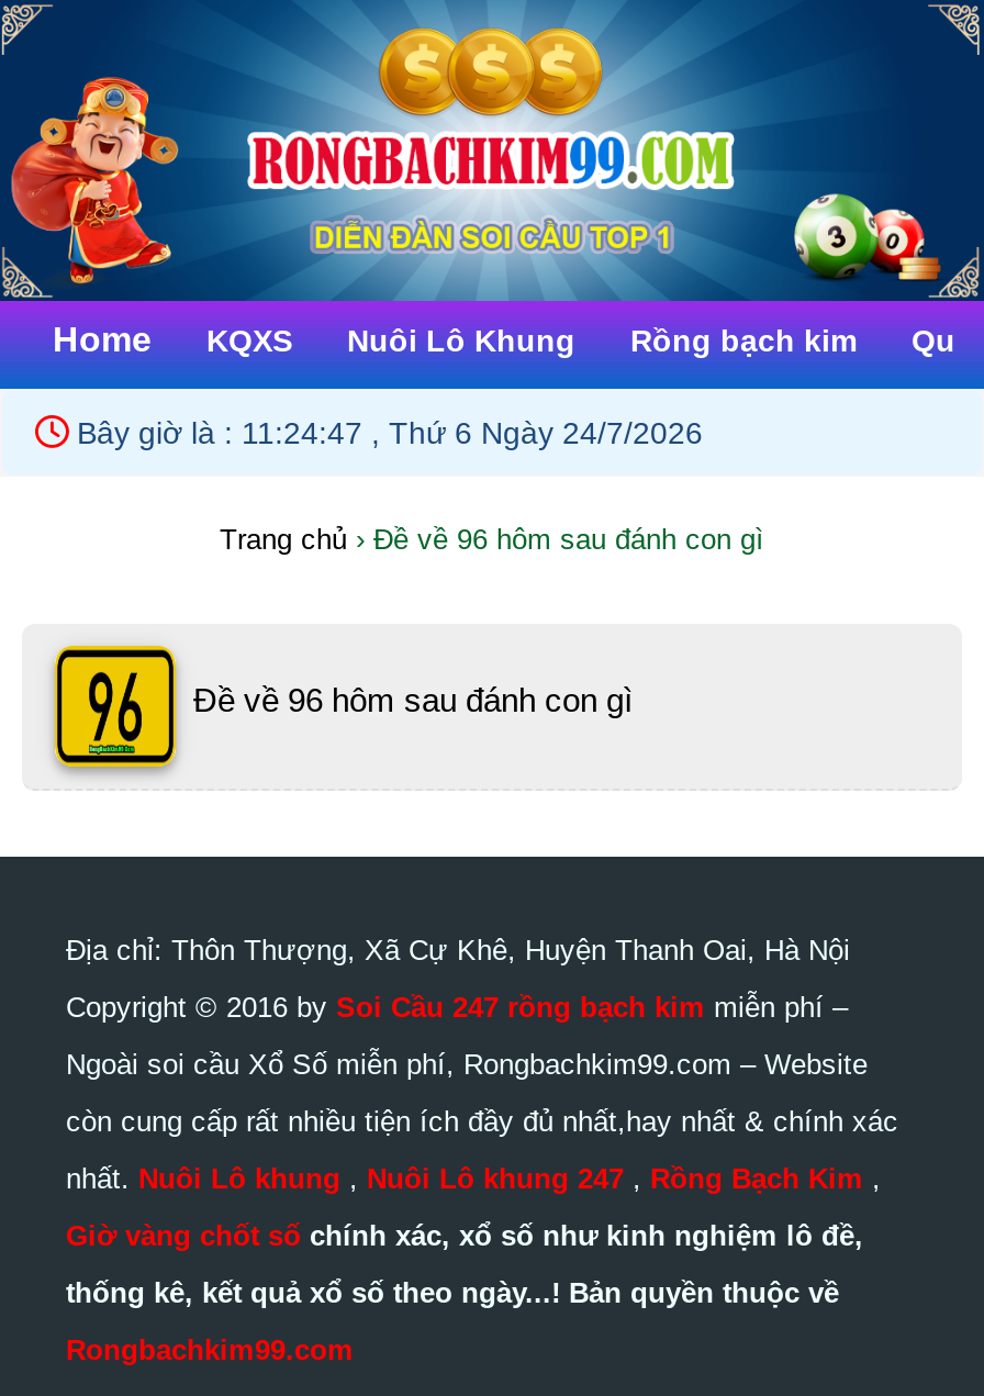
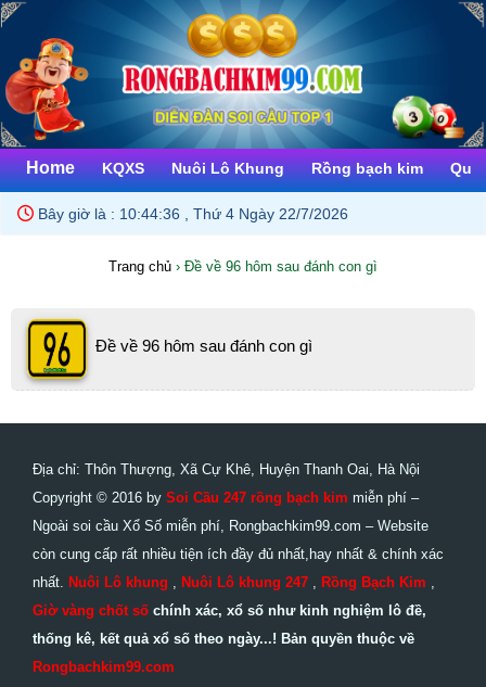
- Bây giờ là : 11:24:47 , Thứ 6 Ngày 24/7/2026
+ Bây giờ là : 10:44:36 , Thứ 4 Ngày 22/7/2026
